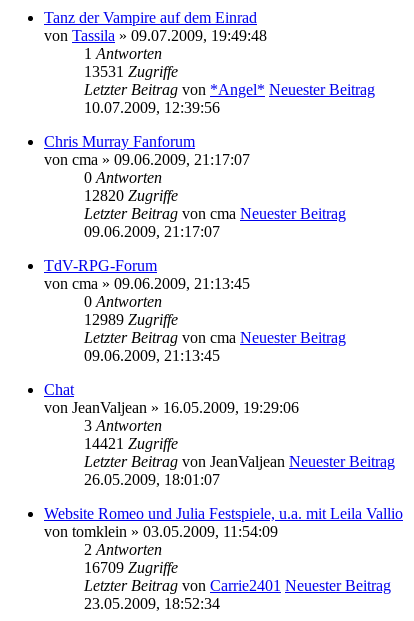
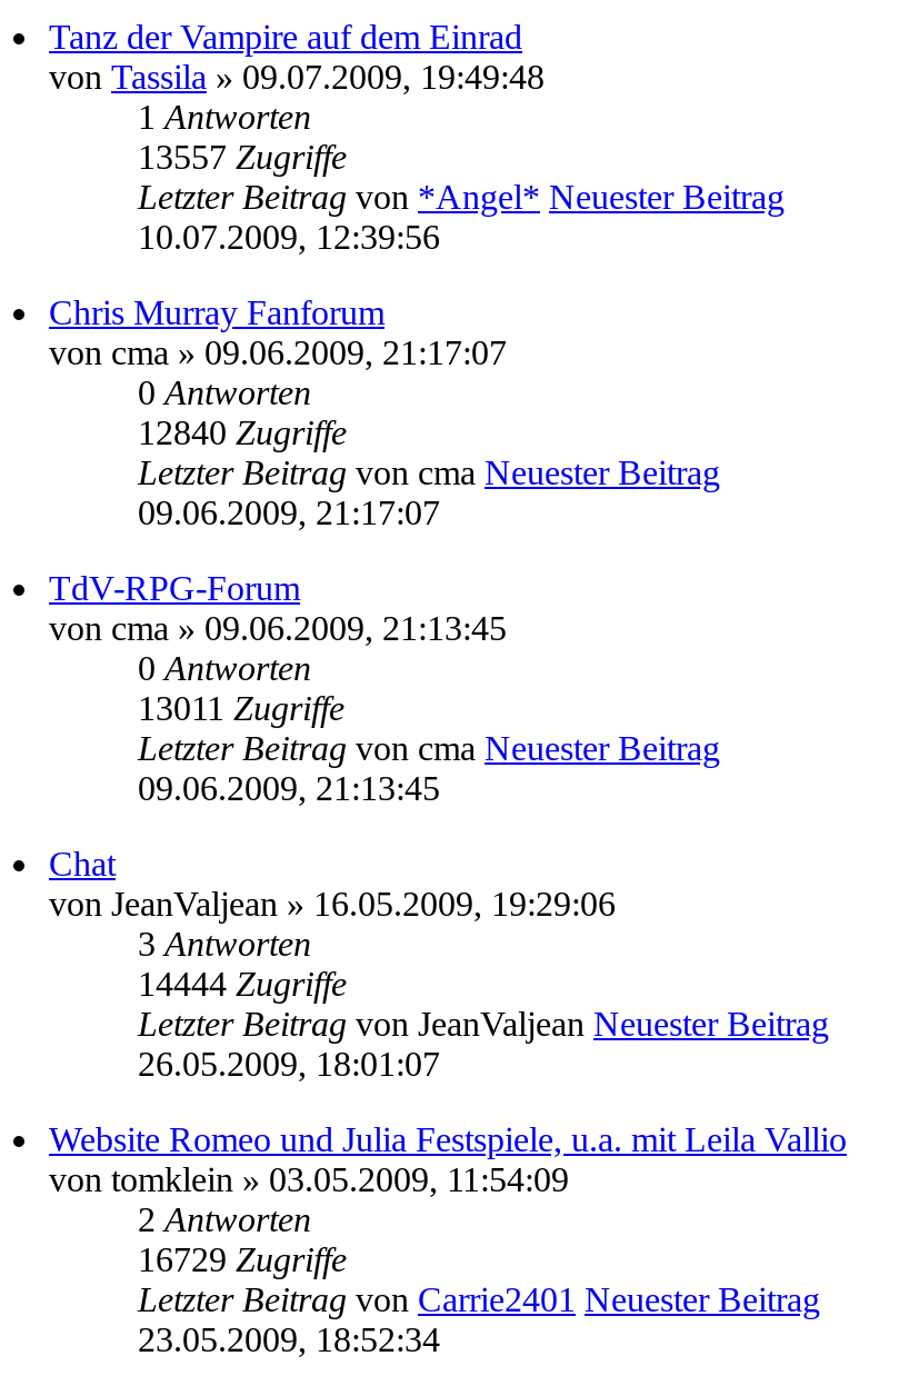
- 13531 Zugriffe
+ 13557 Zugriffe

- 12820 Zugriffe
+ 12840 Zugriffe

- 12989 Zugriffe
+ 13011 Zugriffe

- 14421 Zugriffe
+ 14444 Zugriffe

- 16709 Zugriffe
+ 16729 Zugriffe
